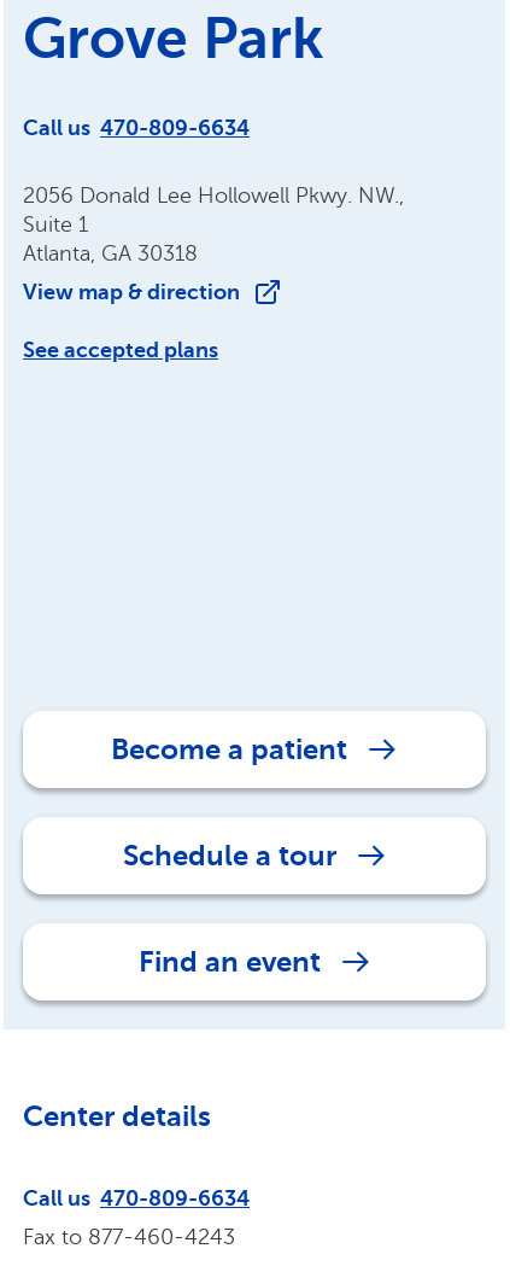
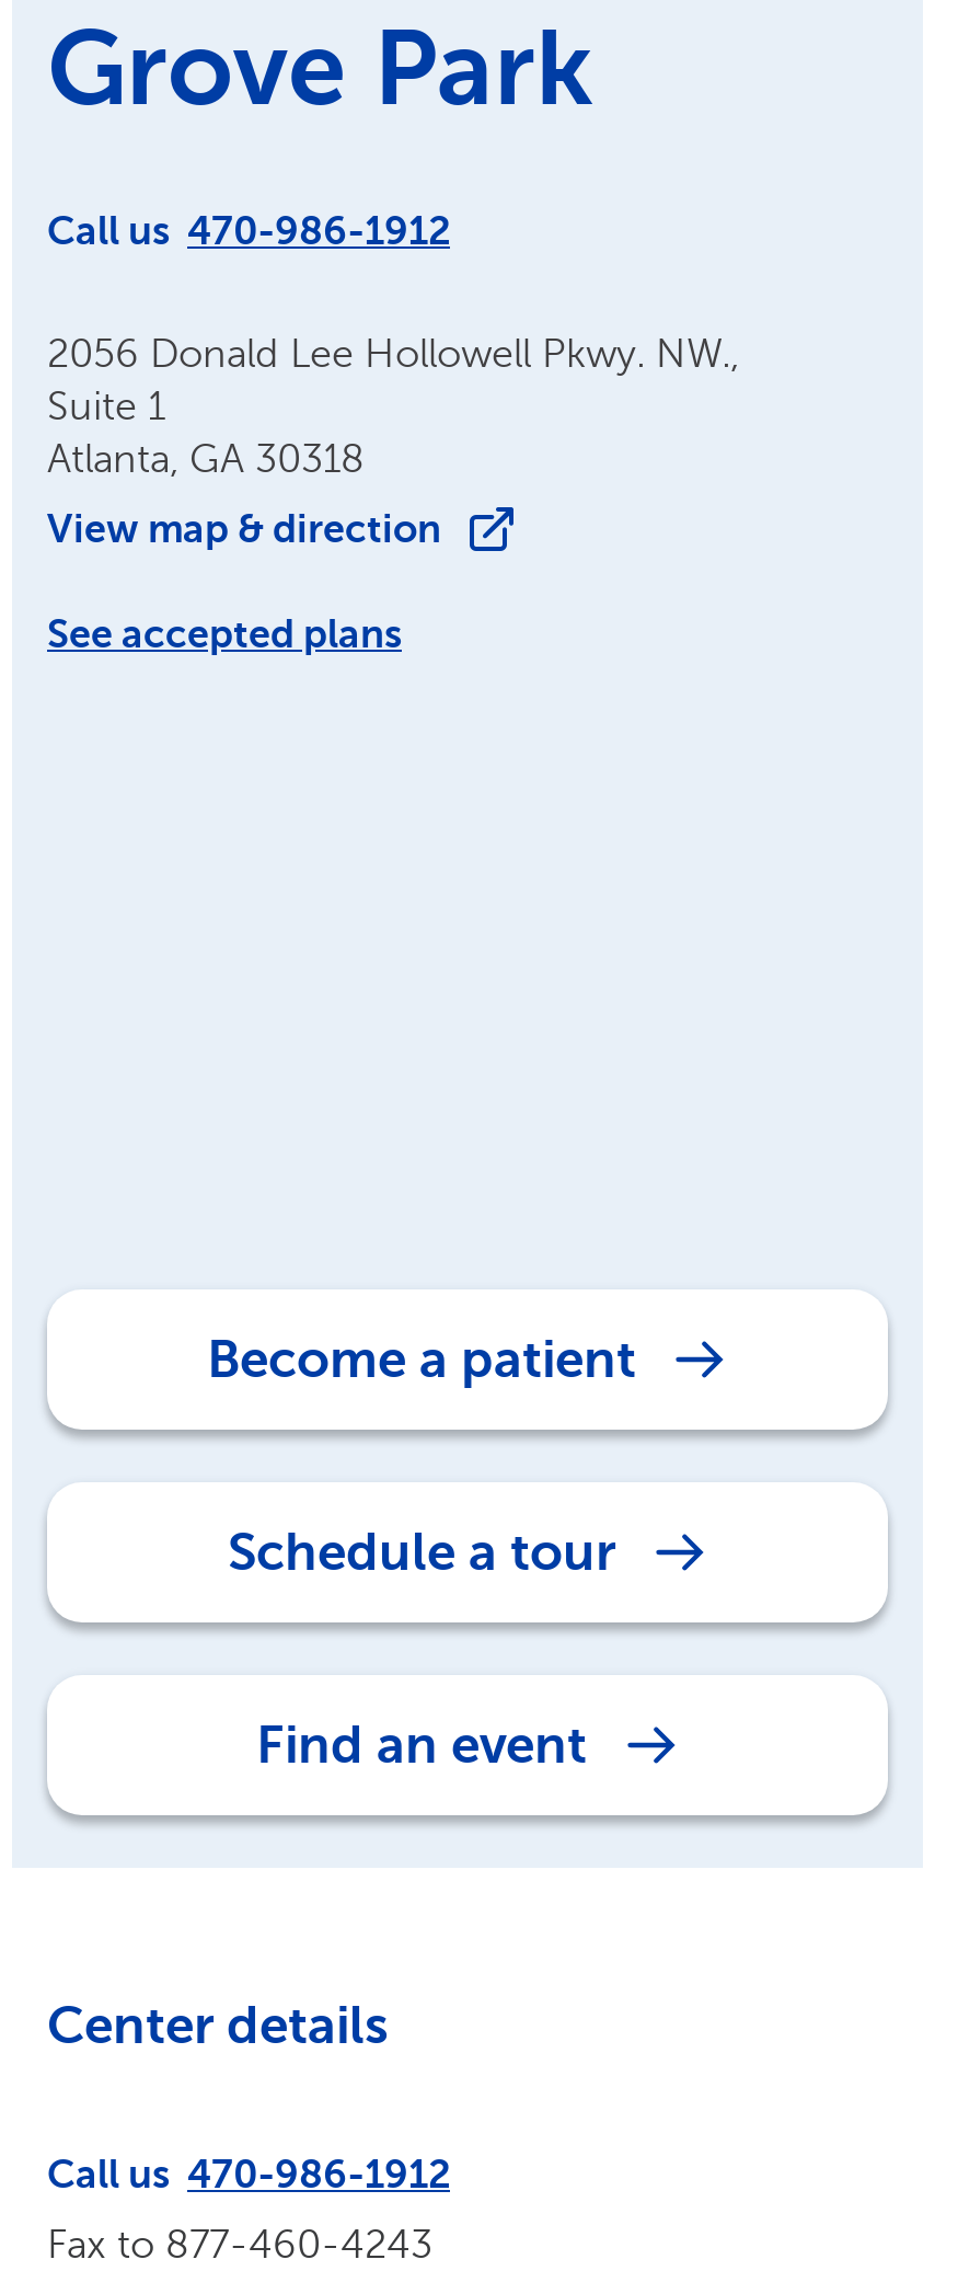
- Call us 470-809-6634
+ Call us 470-986-1912

- Call us 470-809-6634
+ Call us 470-986-1912
